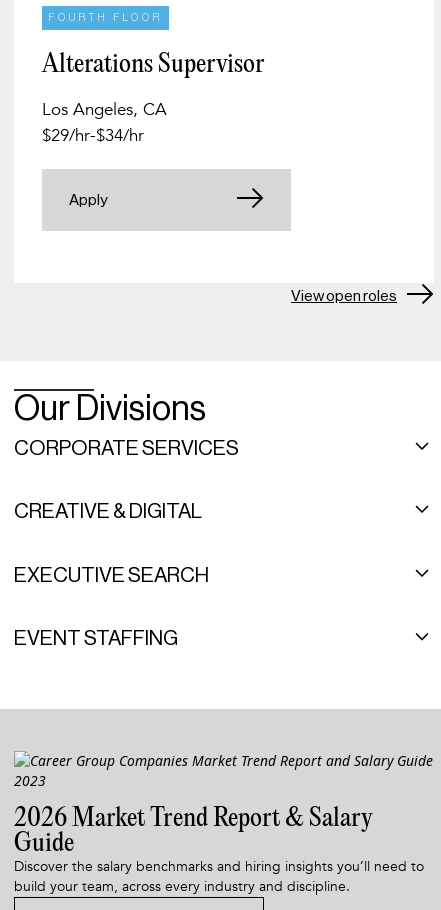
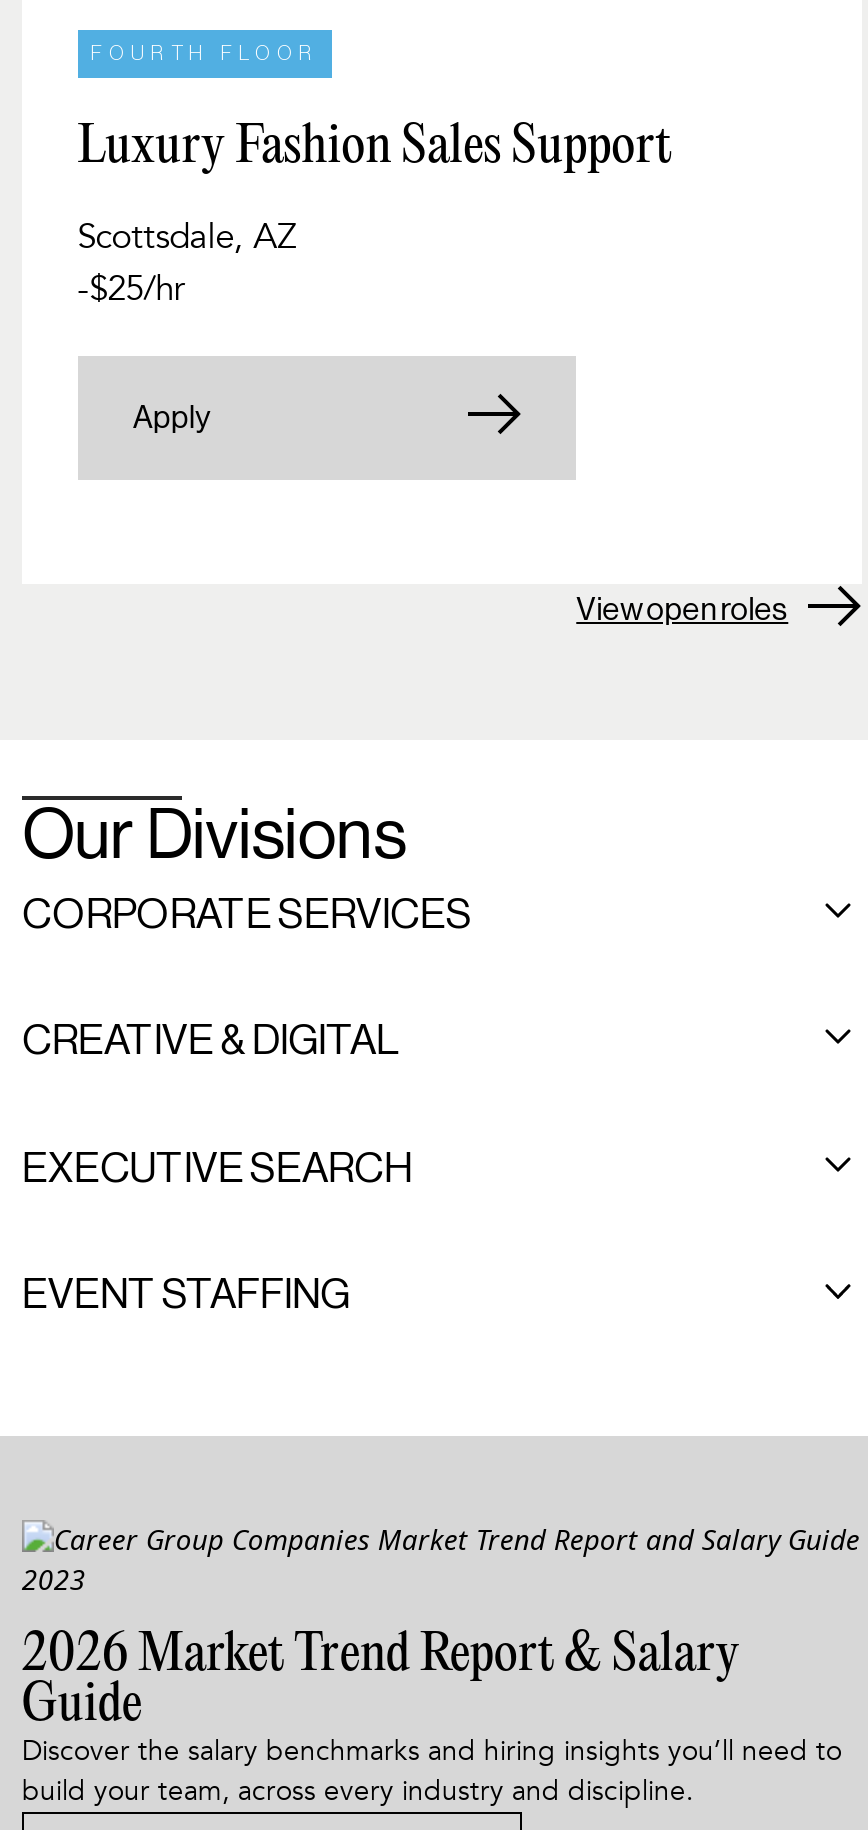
- Alterations Supervisor
+ Luxury Fashion Sales Support

- Los Angeles, CA
- $29/hr-$34/hr
+ Scottsdale, AZ
+ -$25/hr
